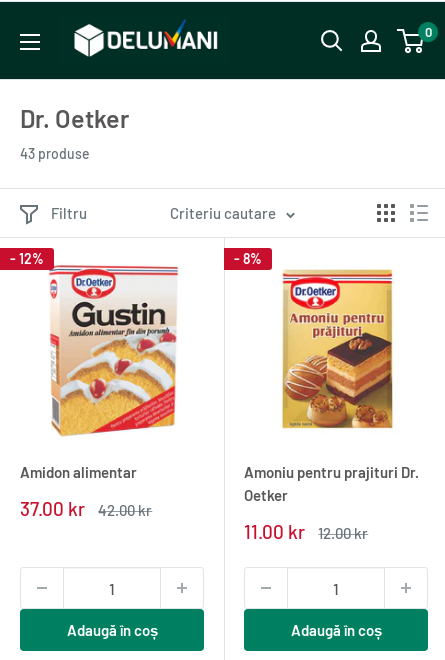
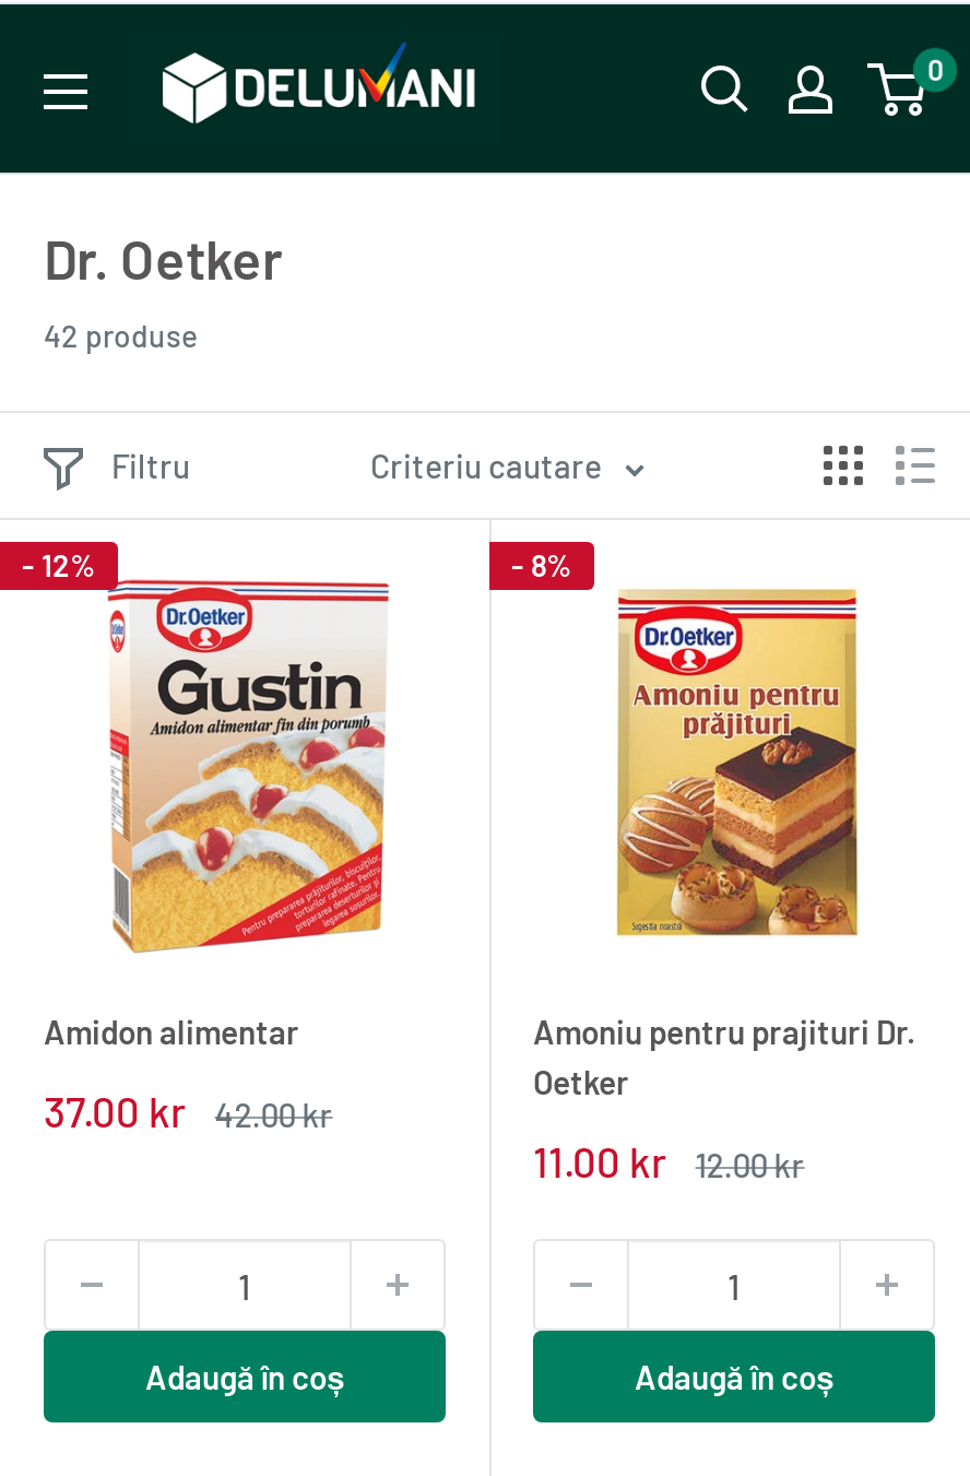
- 43 produse
+ 42 produse
